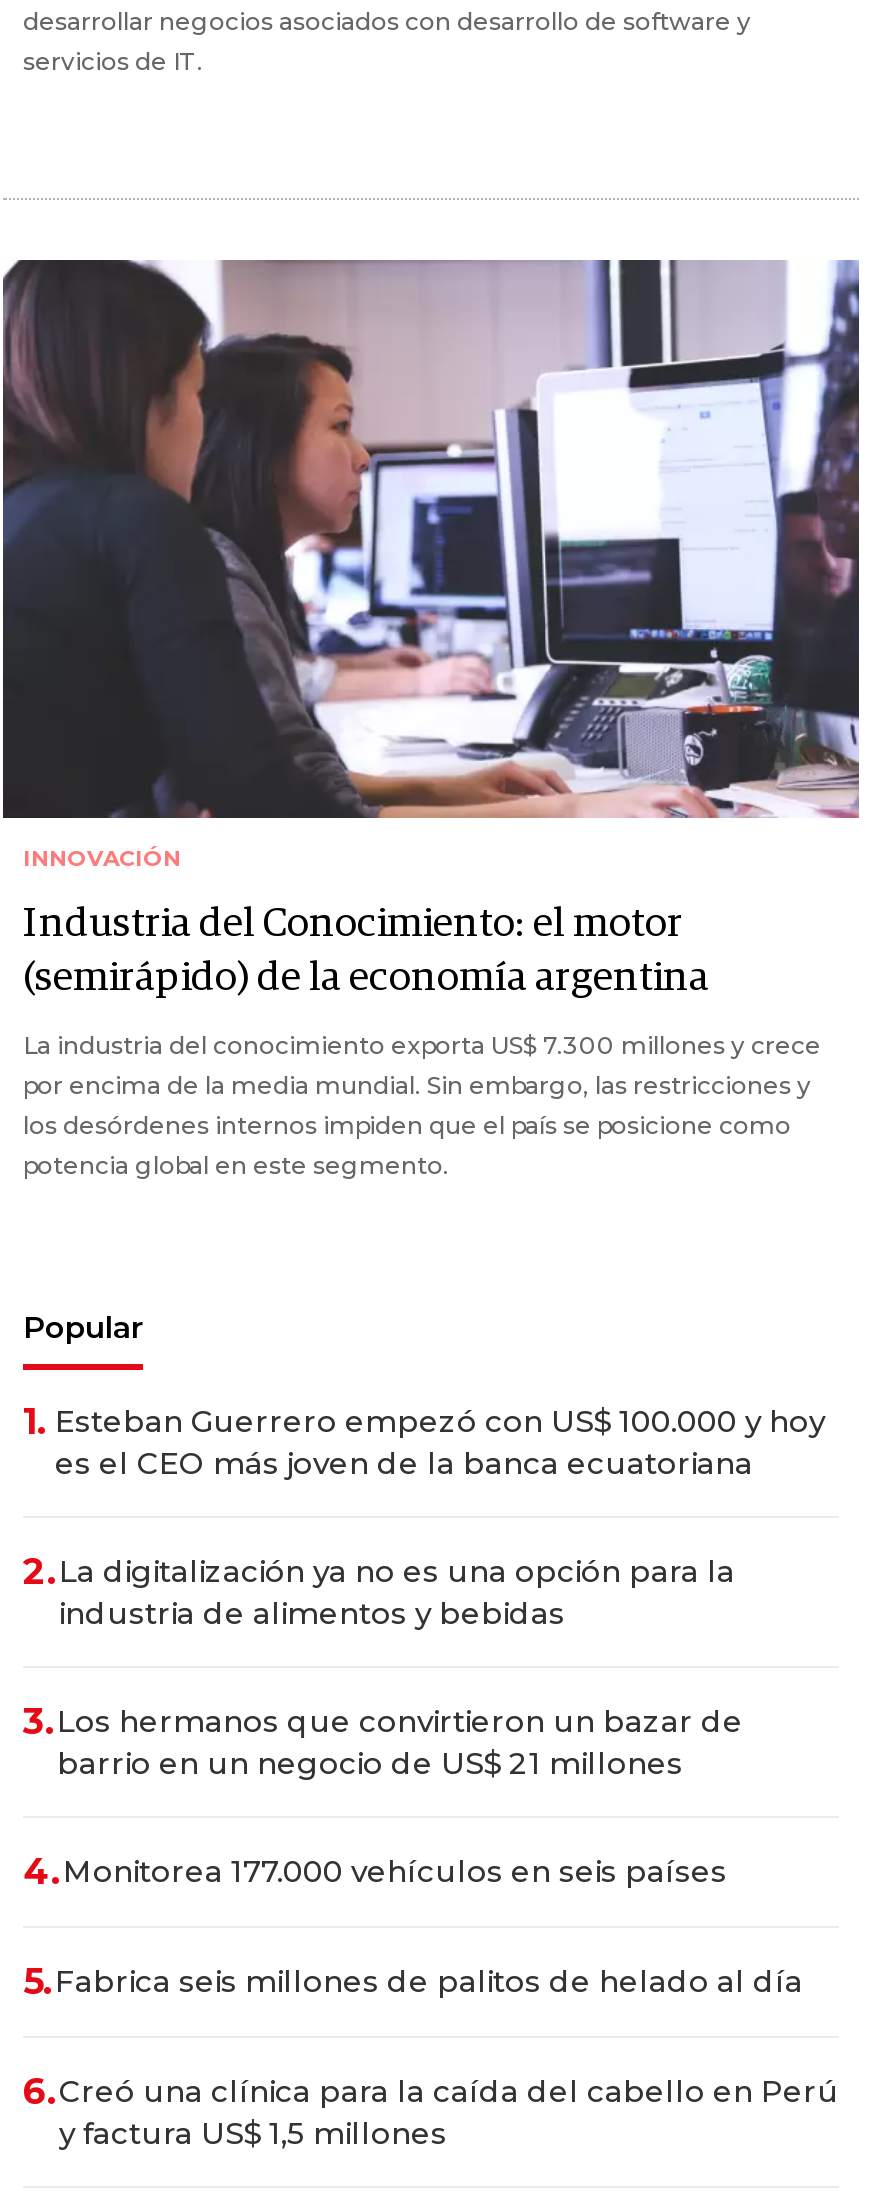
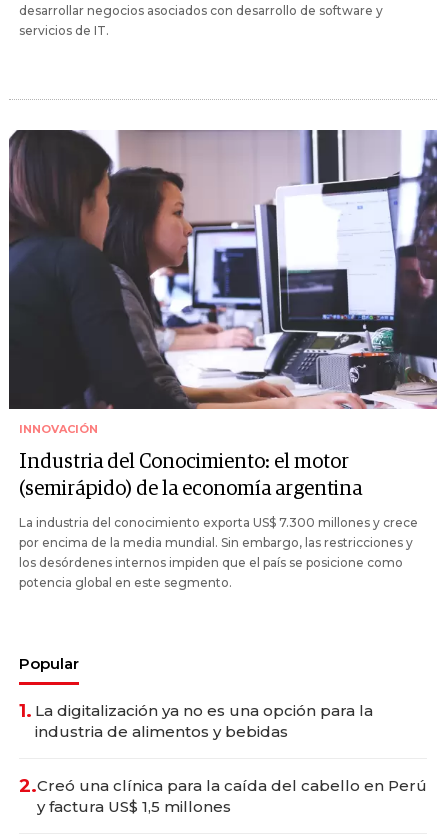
- 1. Esteban Guerrero empezó con US$ 100.000 y hoy
- es el CEO más joven de la banca ecuatoriana
- 2.La digitalización ya no es una opción para la
+ 1. La digitalización ya no es una opción para la

- 3.Los hermanos que convirtieron un bazar de
- barrio en un negocio de US$ 21 millones
- 4.Monitorea 177.000 vehículos en seis países
- 5.Fabrica seis millones de palitos de helado al día
- 6.Creó una clínica para la caída del cabello en Perú
+ 2.Creó una clínica para la caída del cabello en Perú
